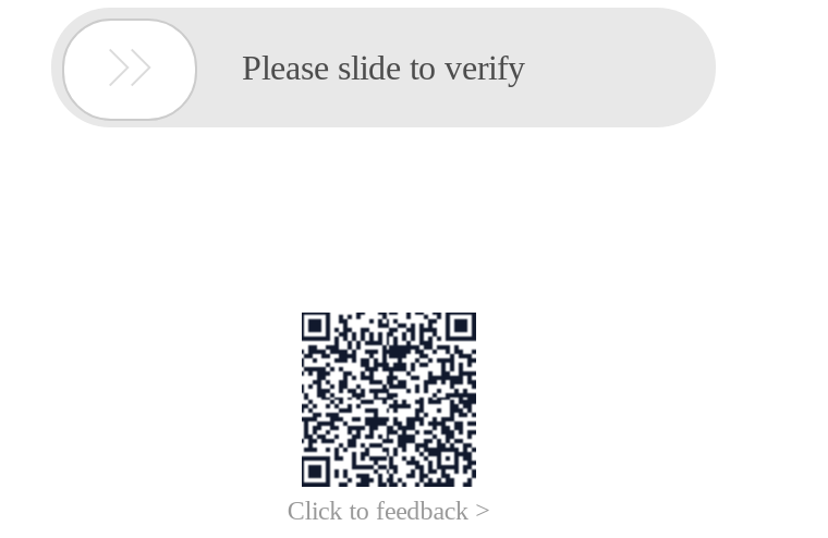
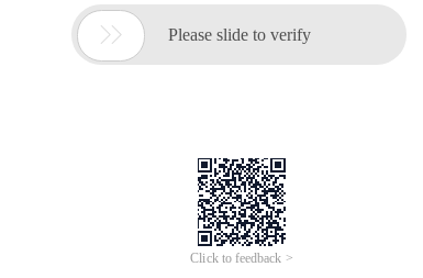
- [image]
+ [image]
